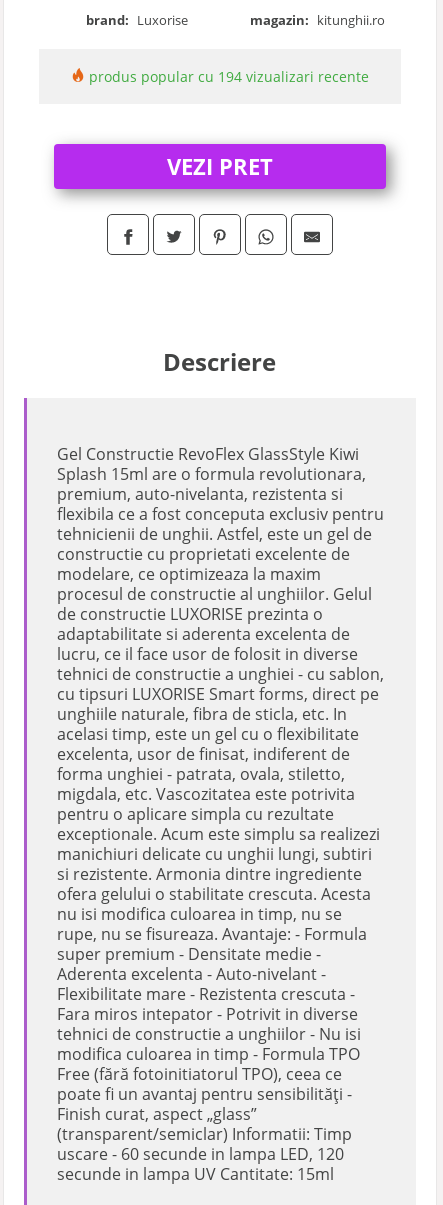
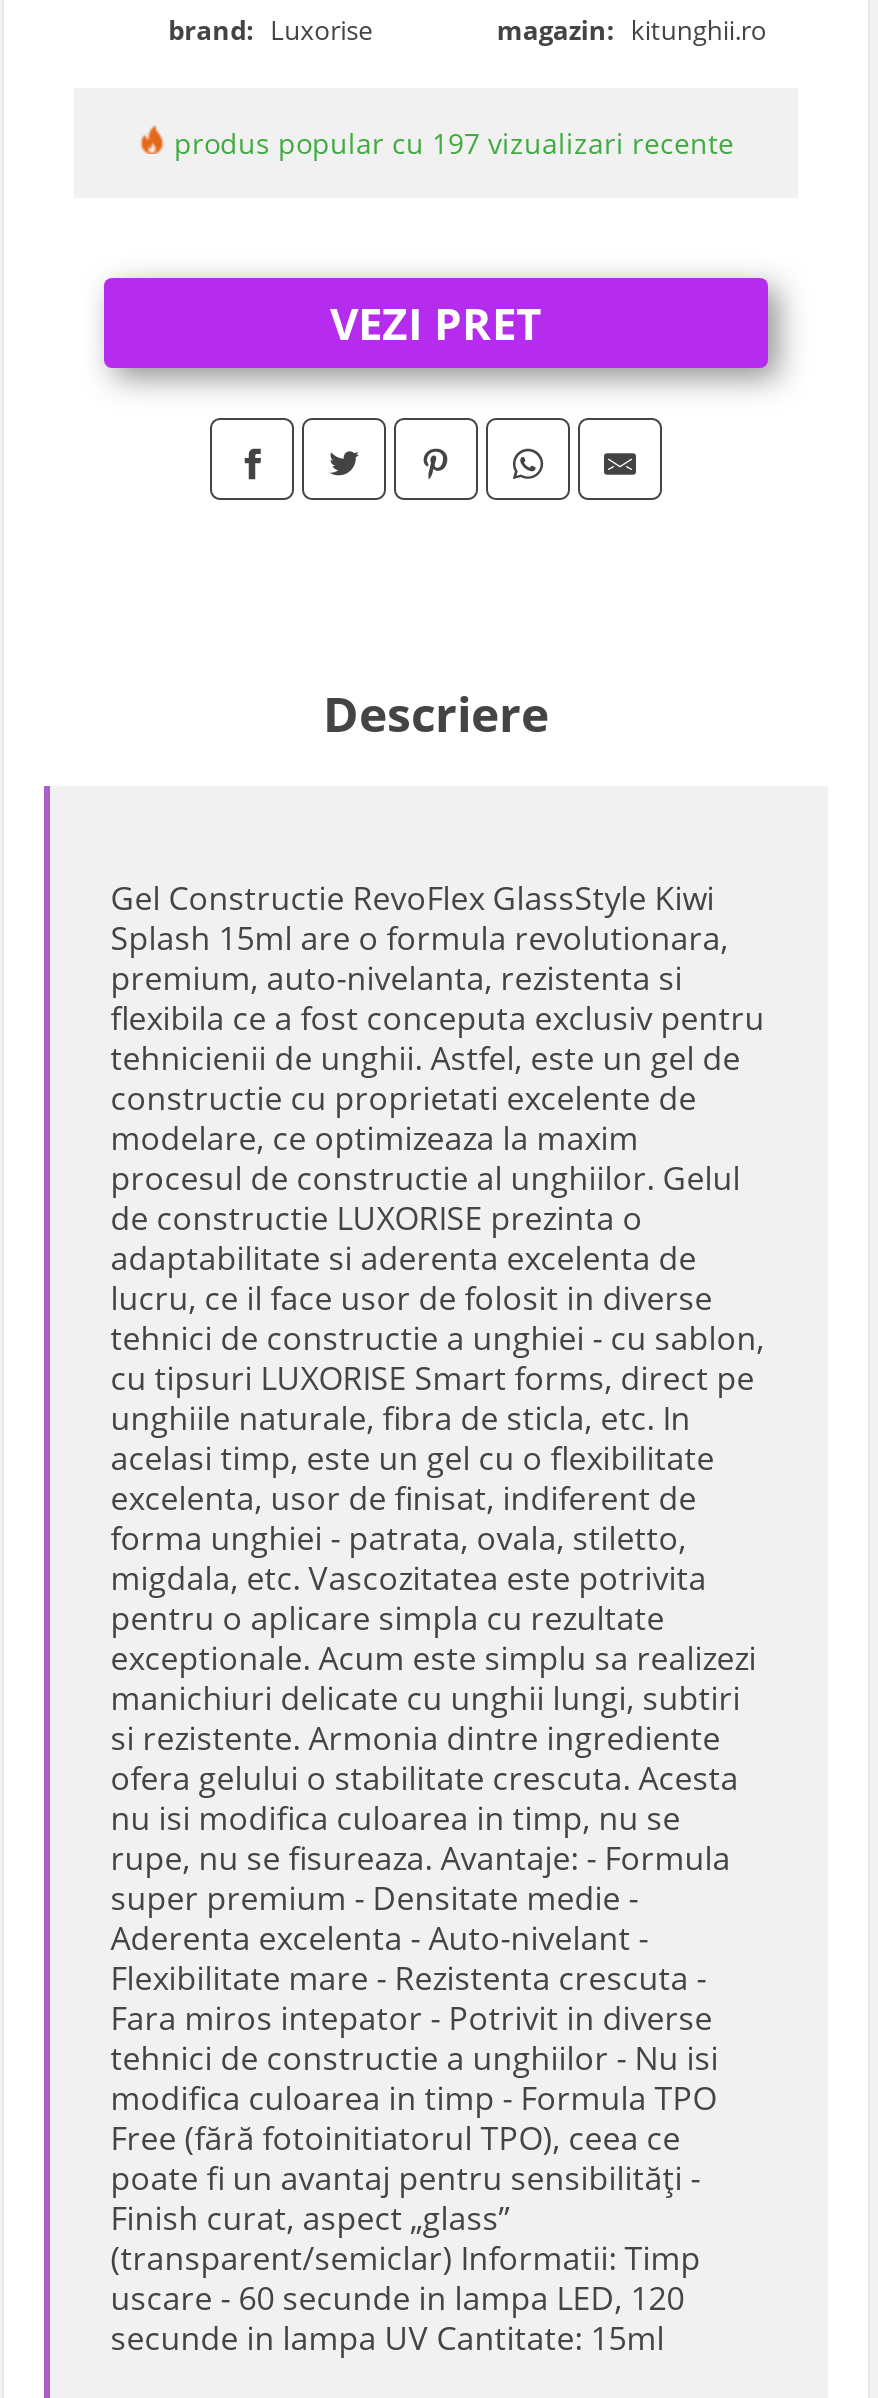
- produs popular cu 194 vizualizari recente
+ produs popular cu 197 vizualizari recente
